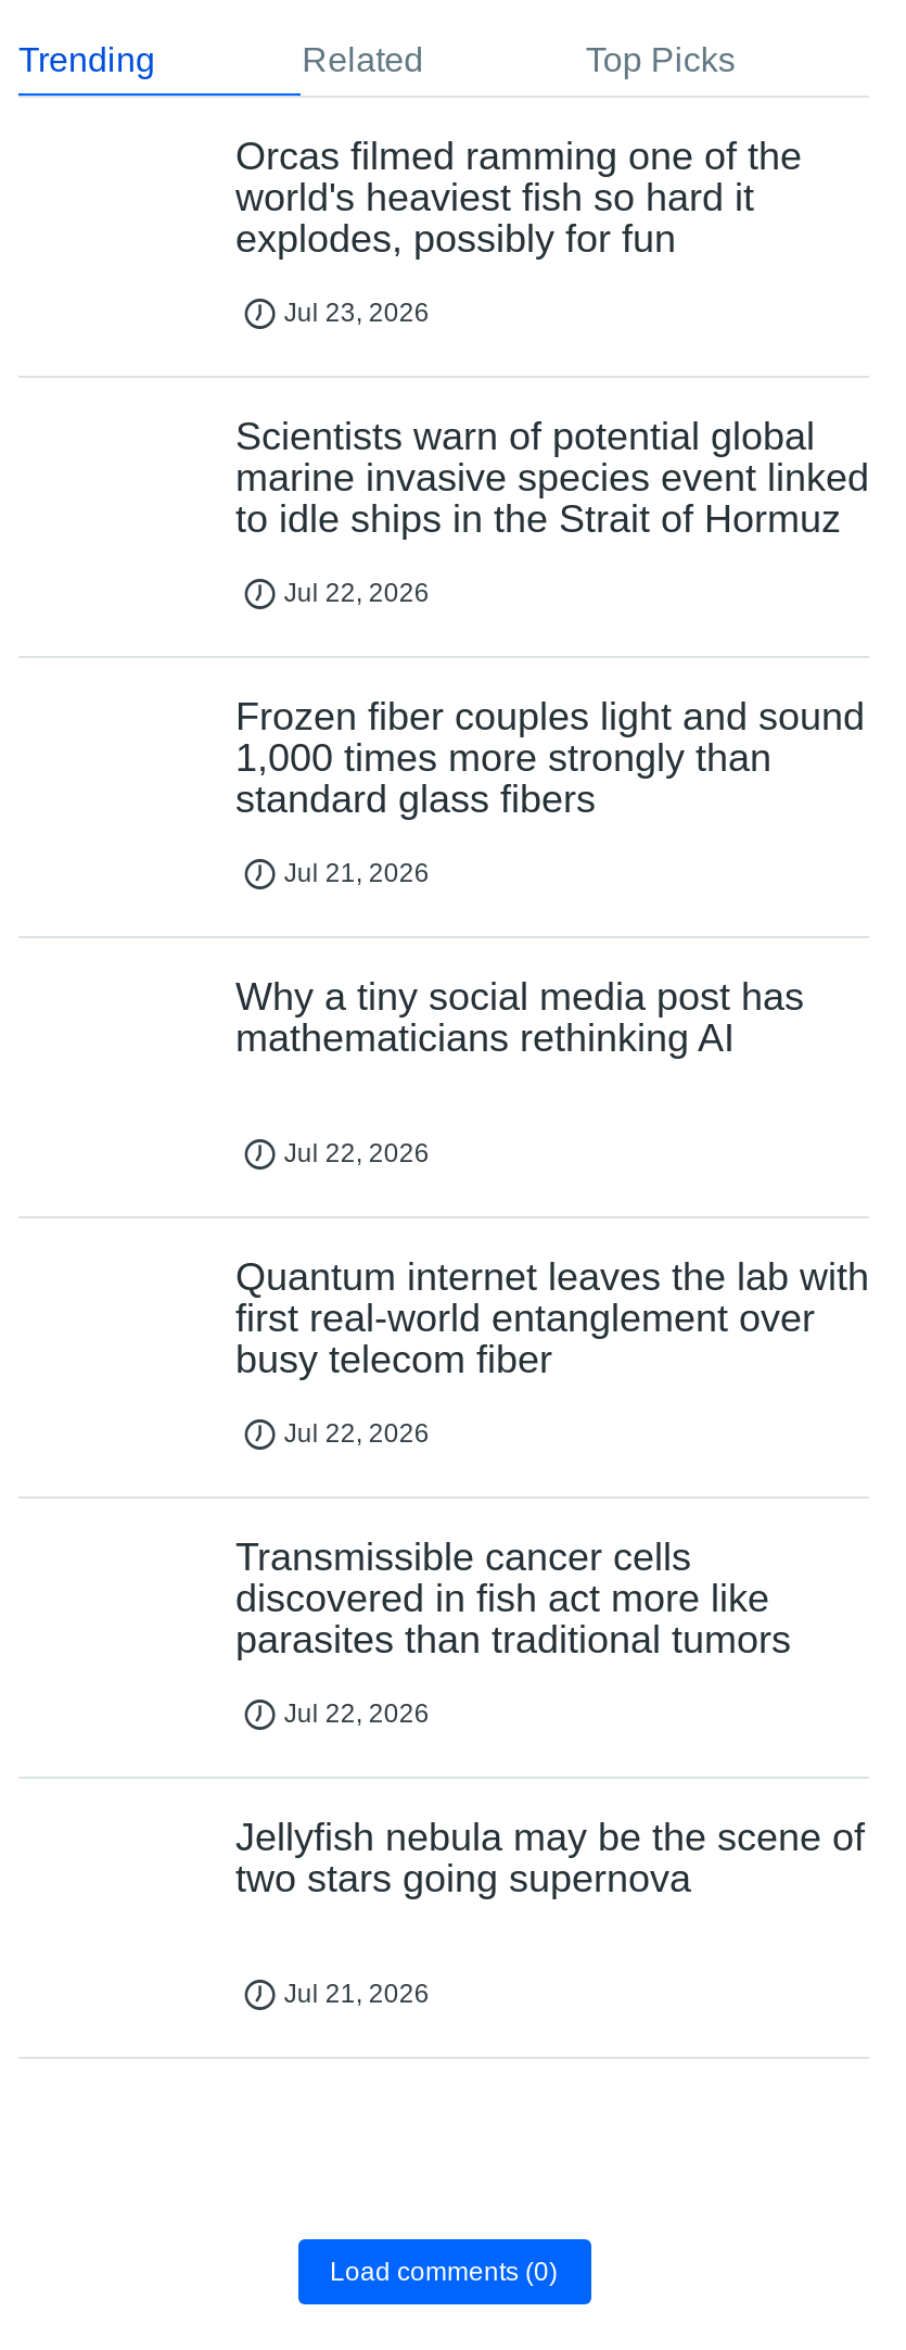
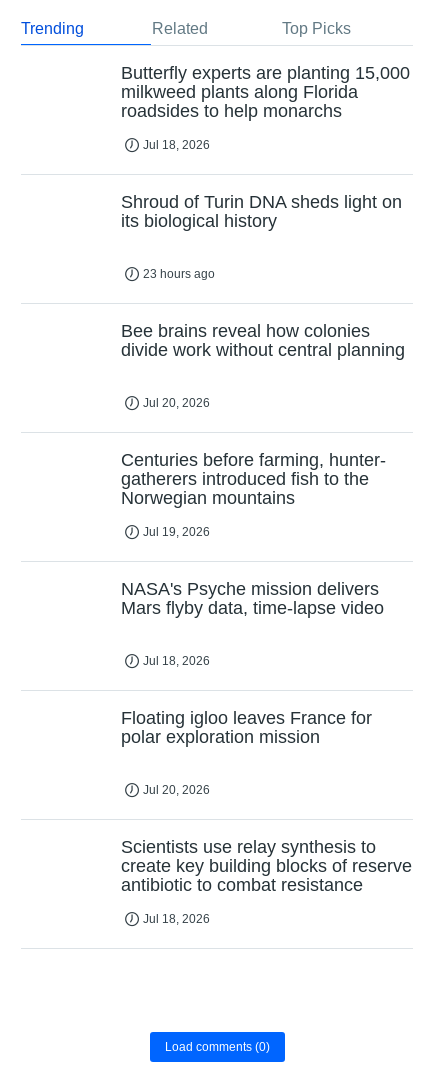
- Orcas filmed ramming one of the
- world's heaviest fish so hard it
- explodes, possibly for fun
+ Butterfly experts are planting 15,000
+ milkweed plants along Florida
+ roadsides to help monarchs

- Jul 23, 2026
+ Jul 18, 2026

- Scientists warn of potential global
- marine invasive species event linked
- to idle ships in the Strait of Hormuz
+ Shroud of Turin DNA sheds light on
+ its biological history

- Jul 22, 2026
+ 23 hours ago

- Frozen fiber couples light and sound
- 1,000 times more strongly than
- standard glass fibers
+ Bee brains reveal how colonies
+ divide work without central planning

- Jul 21, 2026
+ Jul 20, 2026

- Why a tiny social media post has
- mathematicians rethinking AI
+ Centuries before farming, hunter-
+ gatherers introduced fish to the
+ Norwegian mountains

- Jul 22, 2026
+ Jul 19, 2026

- Quantum internet leaves the lab with
- first real-world entanglement over
- busy telecom fiber
+ NASA's Psyche mission delivers
+ Mars flyby data, time-lapse video

- Jul 22, 2026
+ Jul 18, 2026

- Transmissible cancer cells
- discovered in fish act more like
- parasites than traditional tumors
+ Floating igloo leaves France for
+ polar exploration mission

- Jul 22, 2026
+ Jul 20, 2026

- Jellyfish nebula may be the scene of
- two stars going supernova
+ Scientists use relay synthesis to
+ create key building blocks of reserve
+ antibiotic to combat resistance

- Jul 21, 2026
+ Jul 18, 2026
